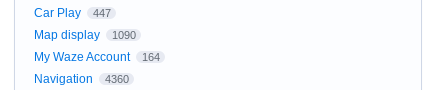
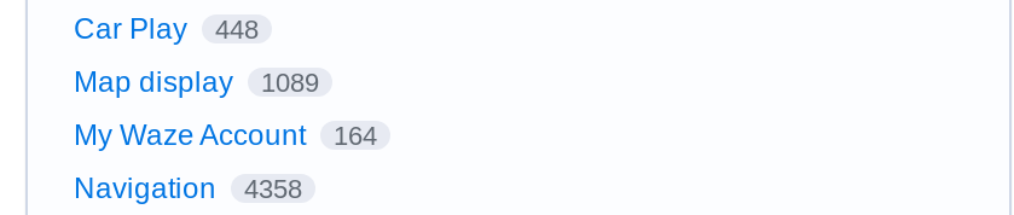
- Car Play 447
+ Car Play 448

- Map display 1090
+ Map display 1089

- Navigation 4360
+ Navigation 4358
